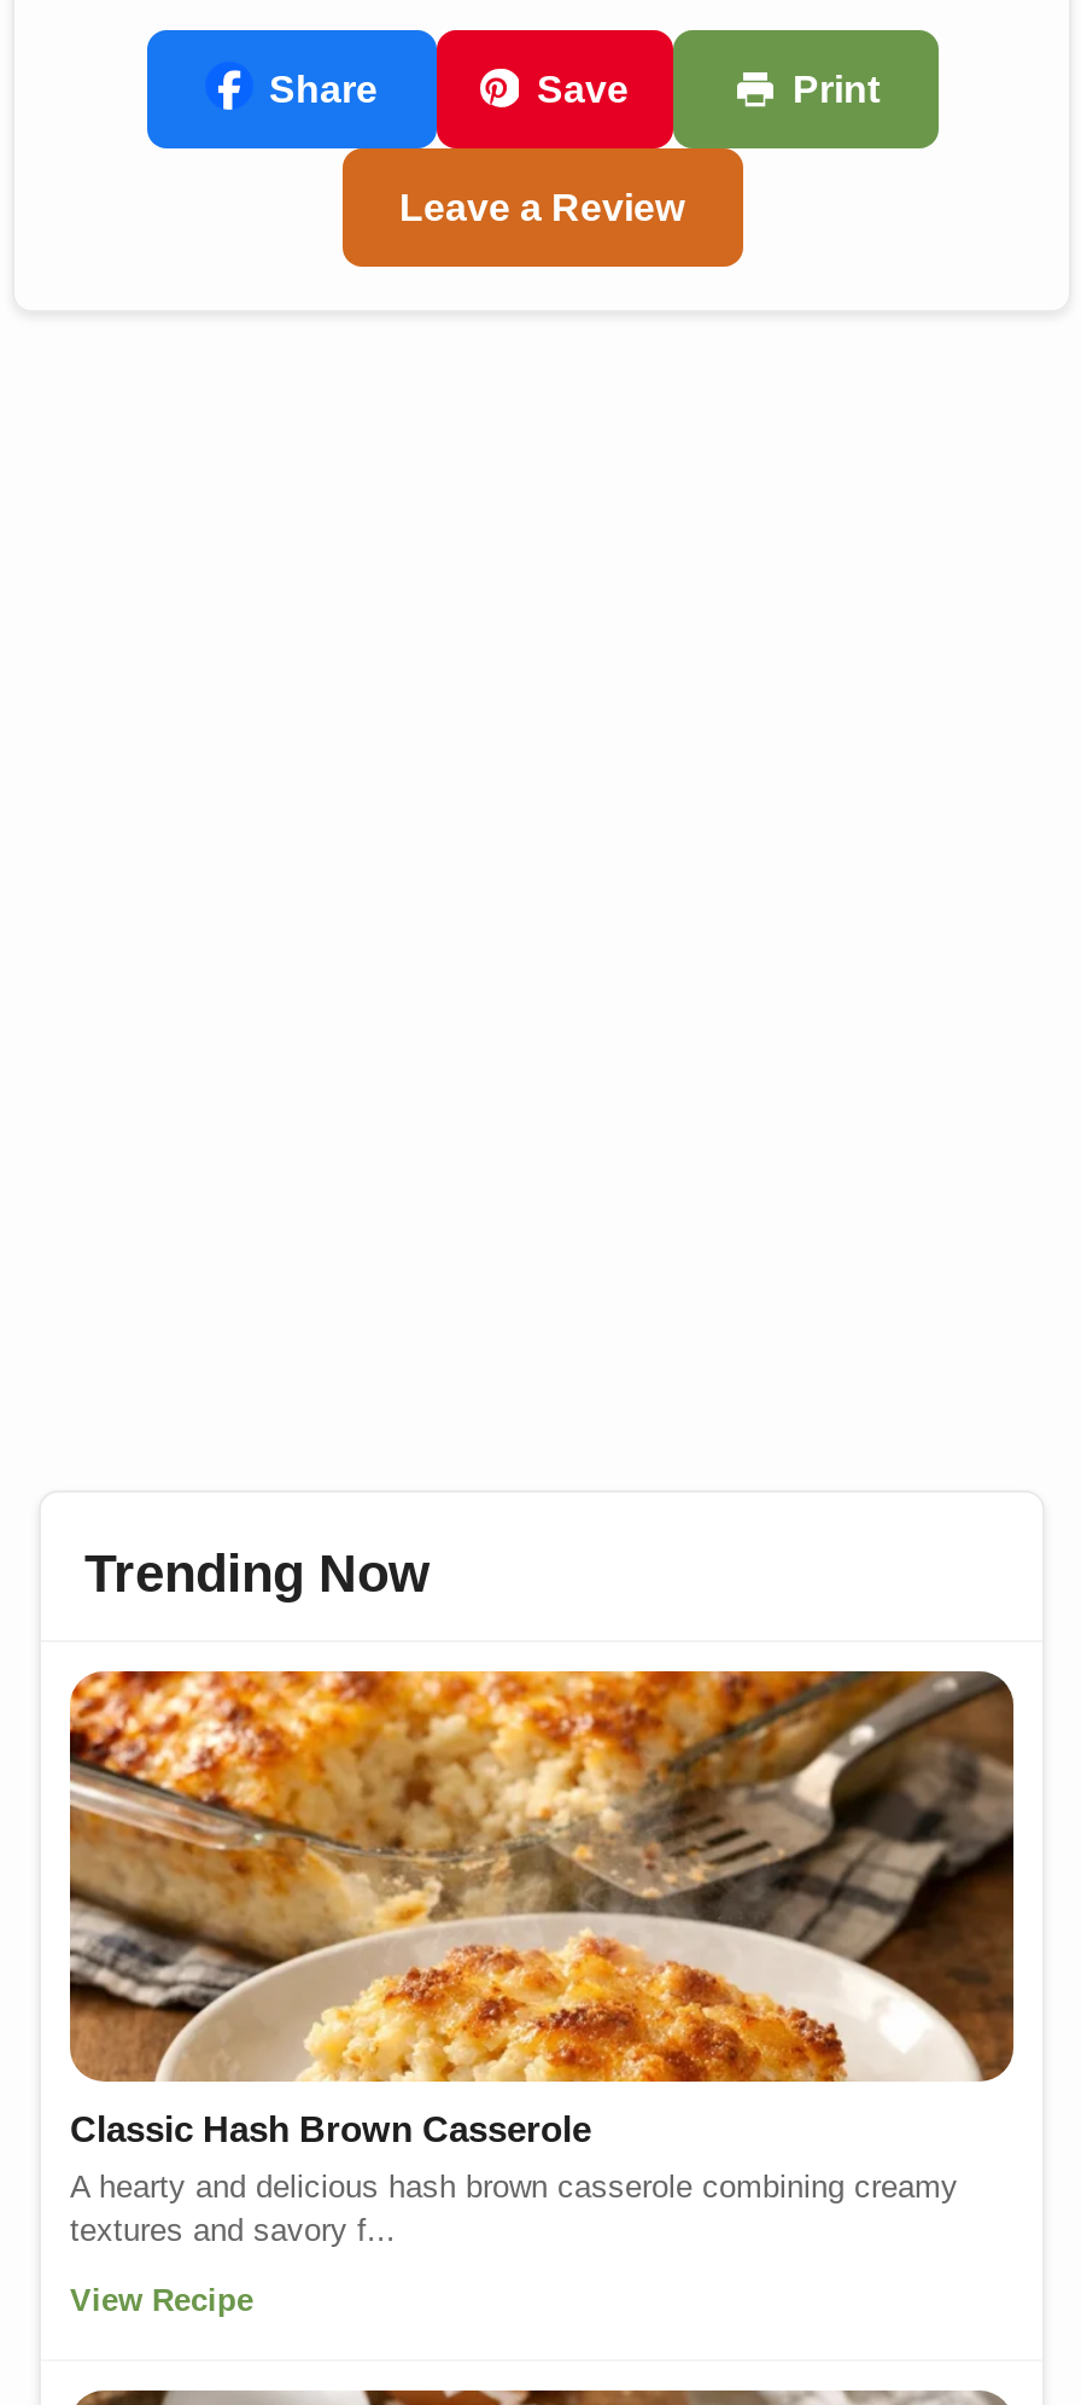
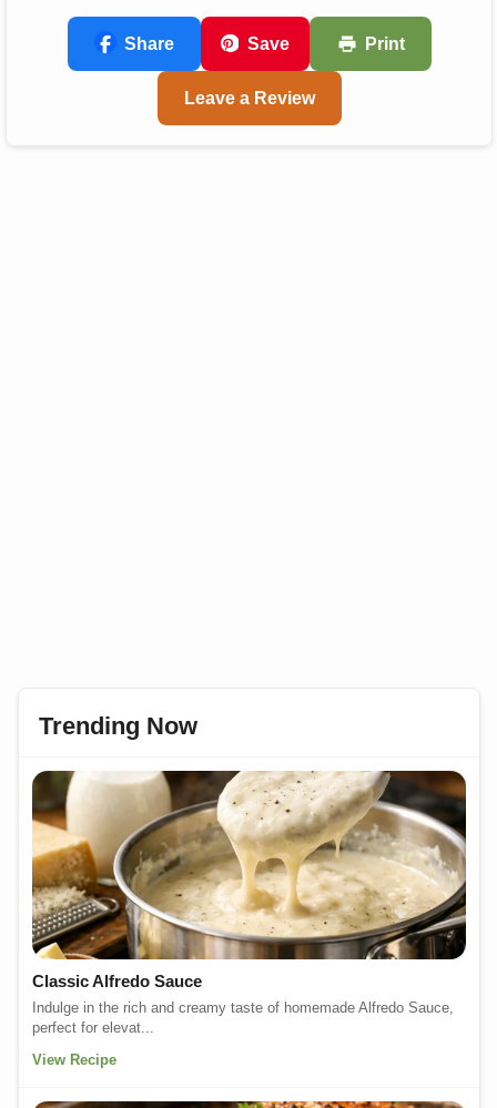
- [image]
- Classic Hash Brown Casserole
+ [image]
+ Classic Alfredo Sauce

- A hearty and delicious hash brown casserole combining creamy
- textures and savory f...
+ Indulge in the rich and creamy taste of homemade Alfredo Sauce,
+ perfect for elevat...
